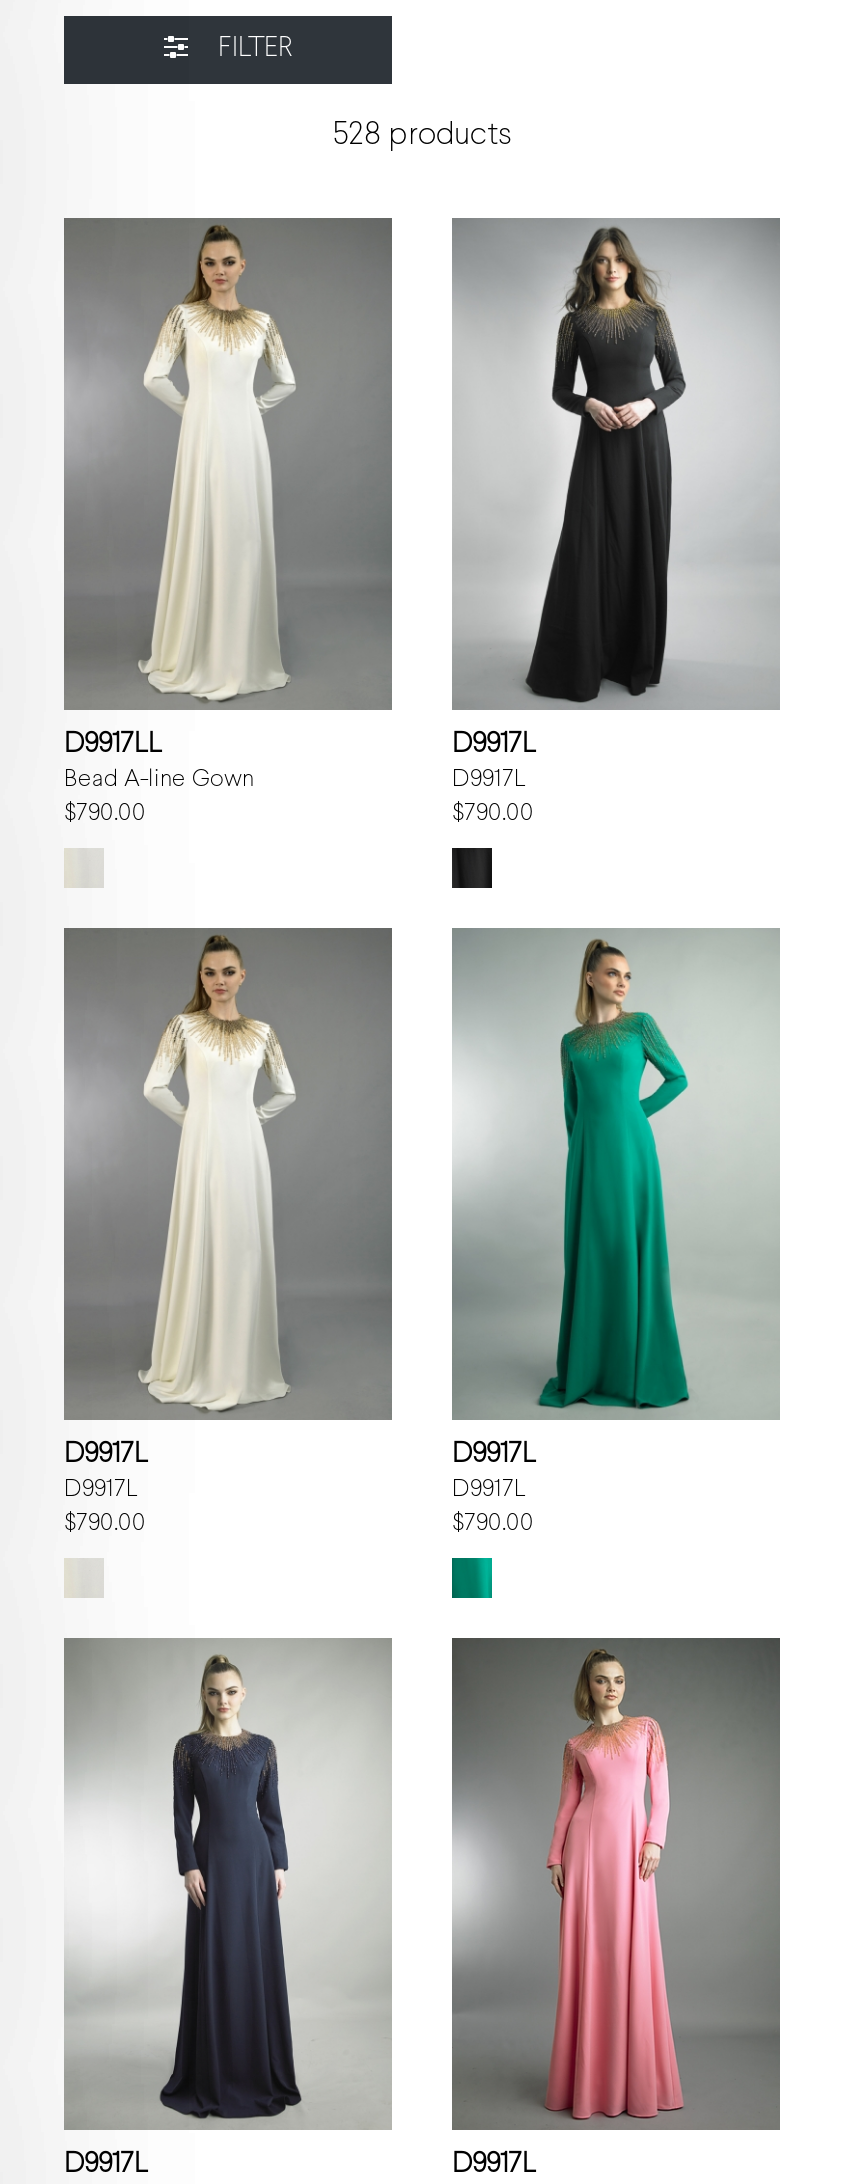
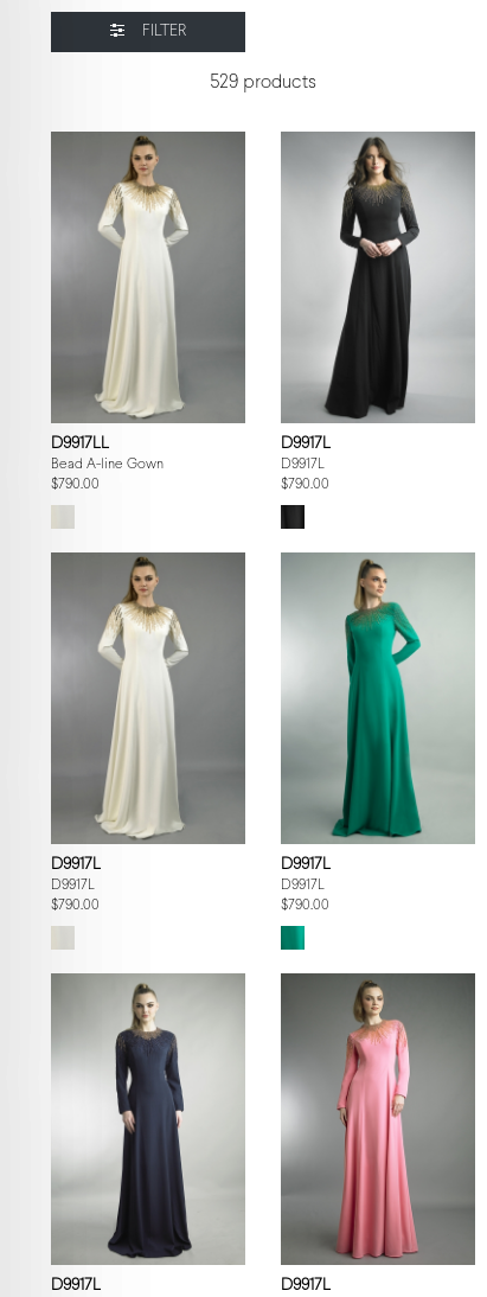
- 528 products
+ 529 products
